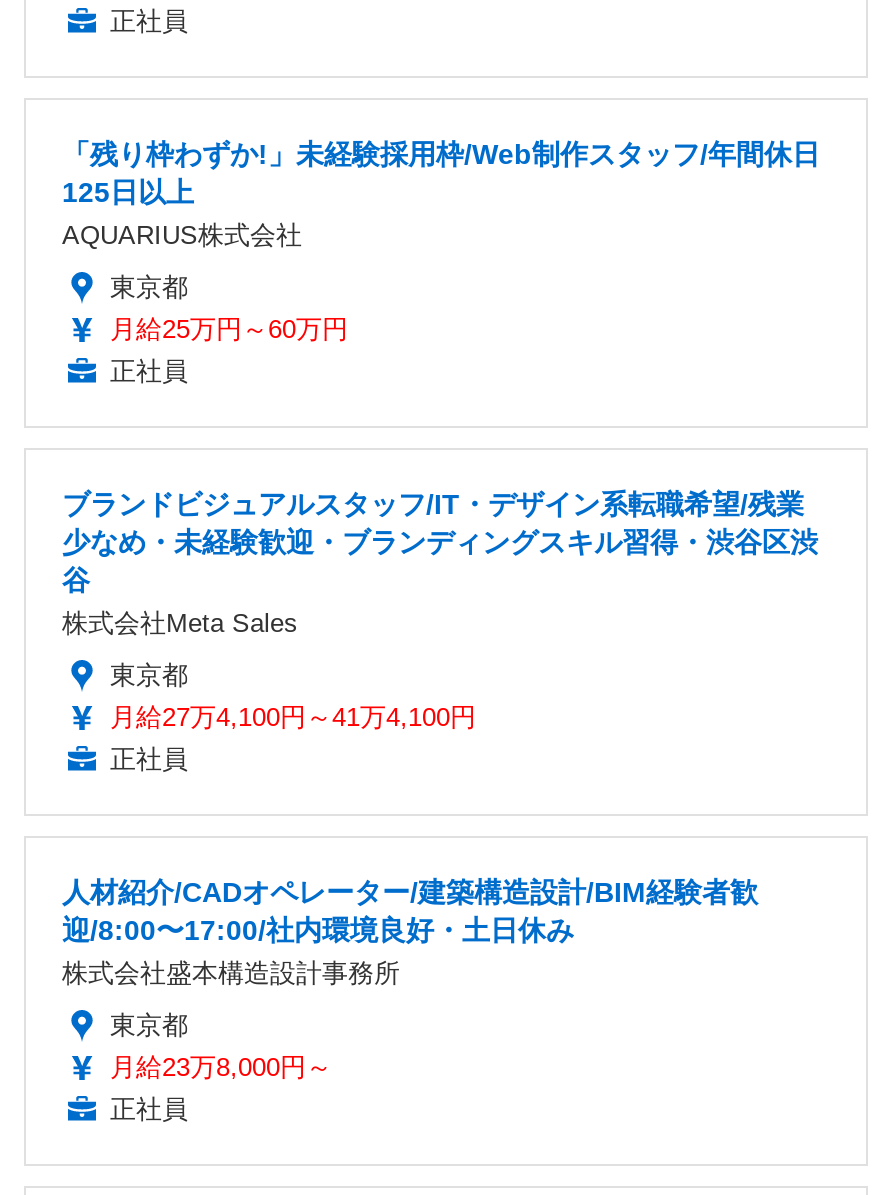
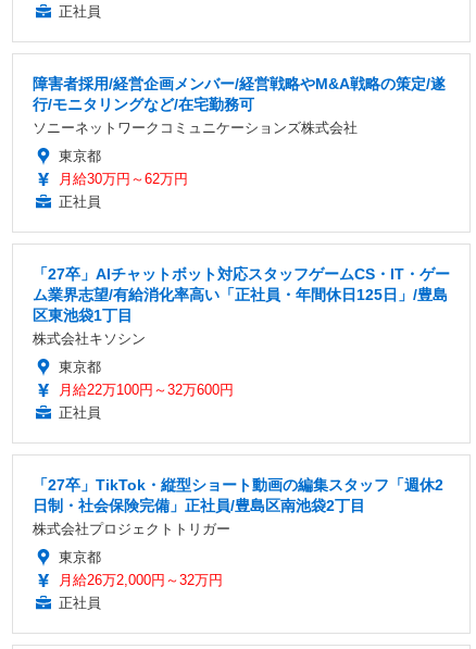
- 「残り枠わずか!」未経験採用枠/Web制作スタッフ/年間休日
- 125日以上
- AQUARIUS株式会社
+ 障害者採用/経営企画メンバー/経営戦略やM&A戦略の策定/遂
+ 行/モニタリングなど/在宅勤務可
+ ソニーネットワークコミュニケーションズ株式会社

- 月給25万円～60万円
+ 月給30万円～62万円

- ブランドビジュアルスタッフ/IT・デザイン系転職希望/残業
- 少なめ・未経験歓迎・ブランディングスキル習得・渋谷区渋
- 谷
- 株式会社Meta Sales
+ 「27卒」AIチャットボット対応スタッフゲームCS・IT・ゲー
+ ム業界志望/有給消化率高い「正社員・年間休日125日」/豊島
+ 区東池袋1丁目
+ 株式会社キソシン

- 月給27万4,100円～41万4,100円
+ 月給22万100円～32万600円

- 人材紹介/CADオペレーター/建築構造設計/BIM経験者歓
- 迎/8:00〜17:00/社内環境良好・土日休み
- 株式会社盛本構造設計事務所
+ 「27卒」TikTok・縦型ショート動画の編集スタッフ「週休2
+ 日制・社会保険完備」正社員/豊島区南池袋2丁目
+ 株式会社プロジェクトトリガー

- 月給23万8,000円～
+ 月給26万2,000円～32万円
